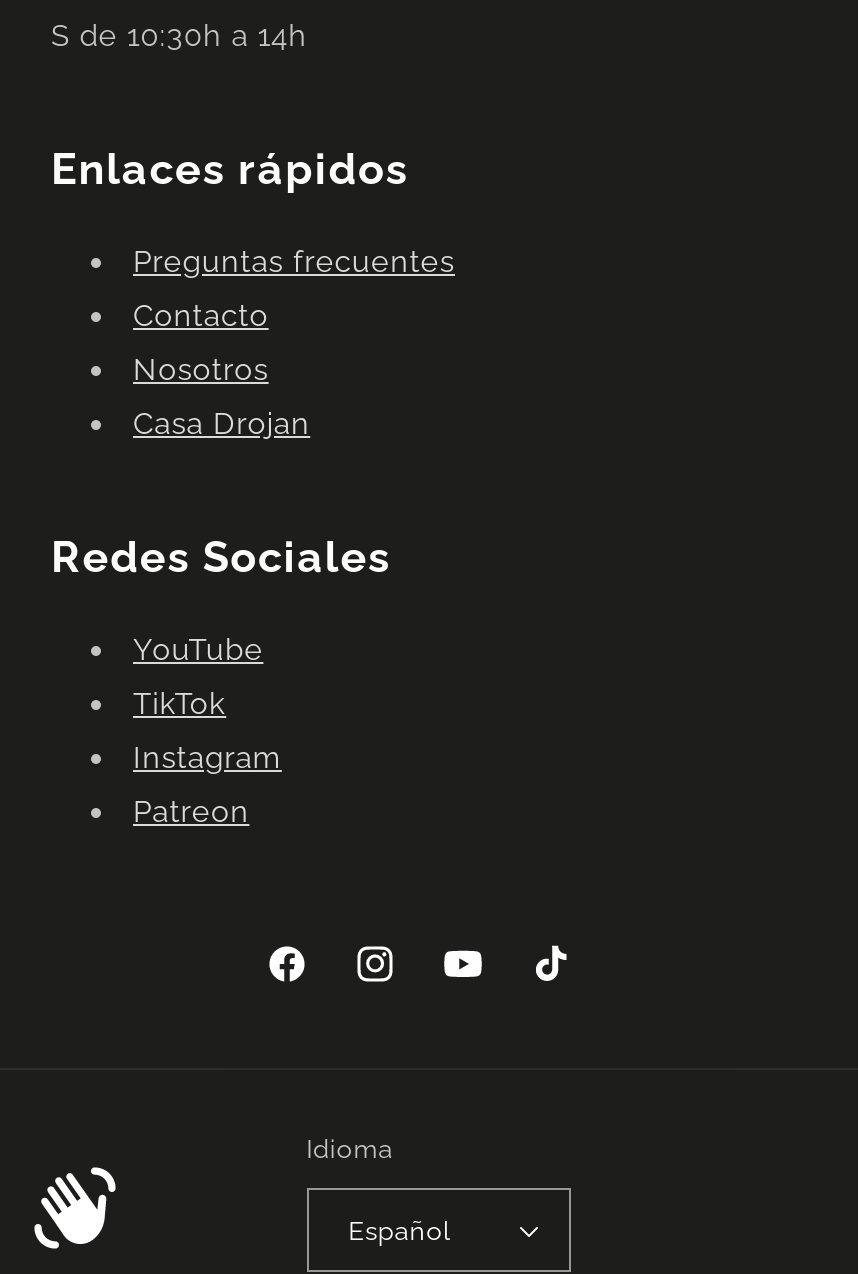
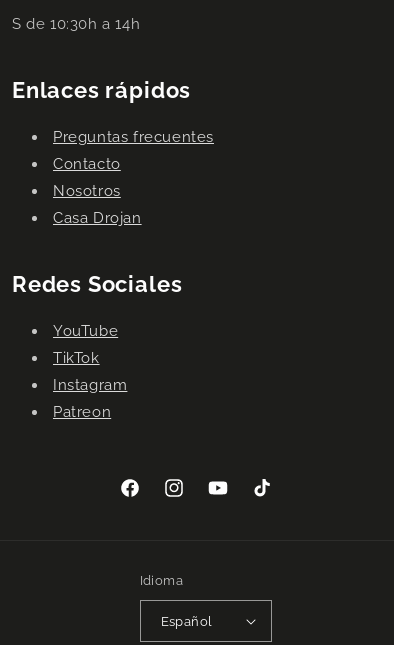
- [image]
